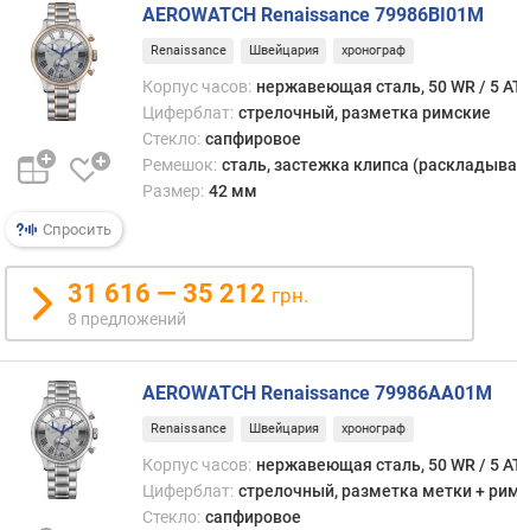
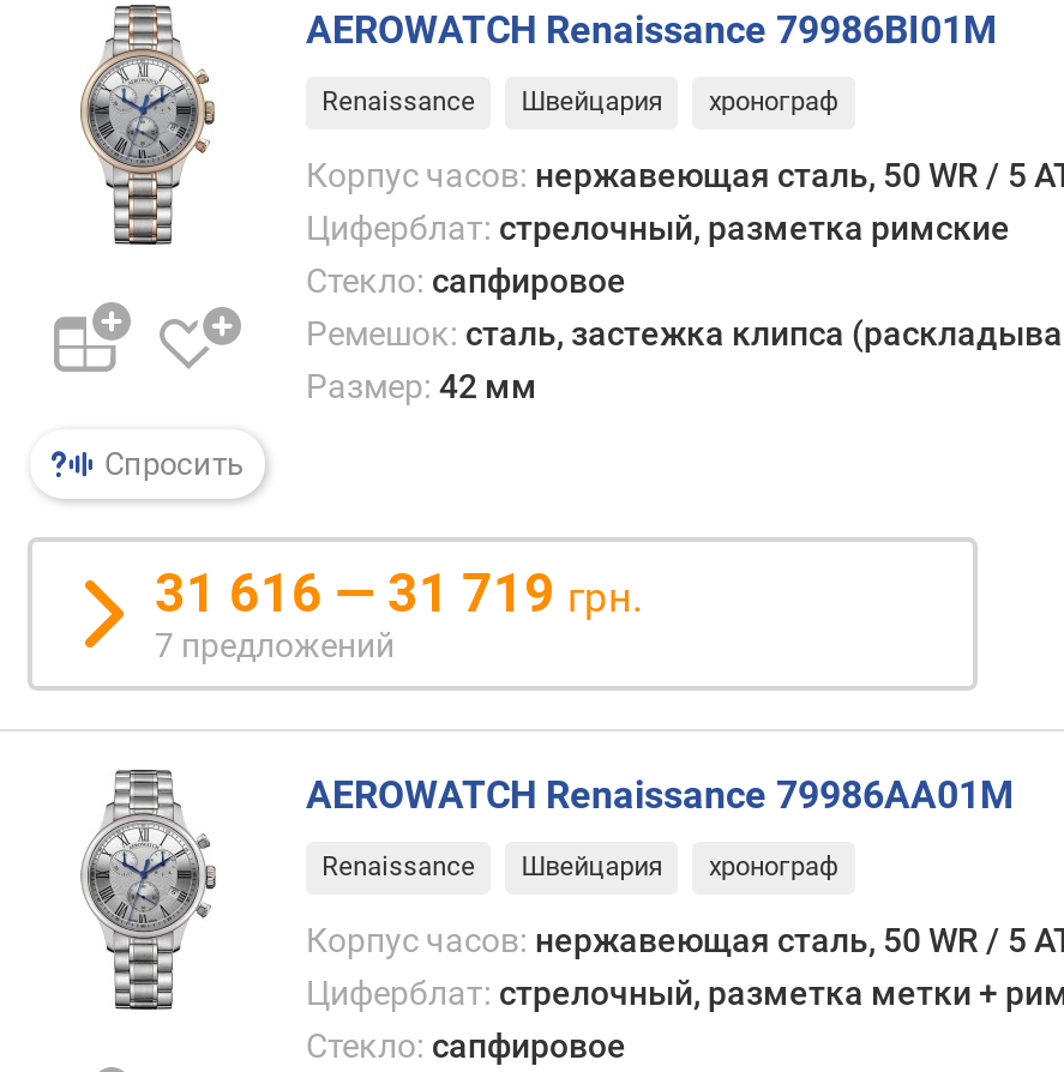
- 31 616 — 35 212 грн.
+ 31 616 — 31 719 грн.

- 8 предложений
+ 7 предложений
